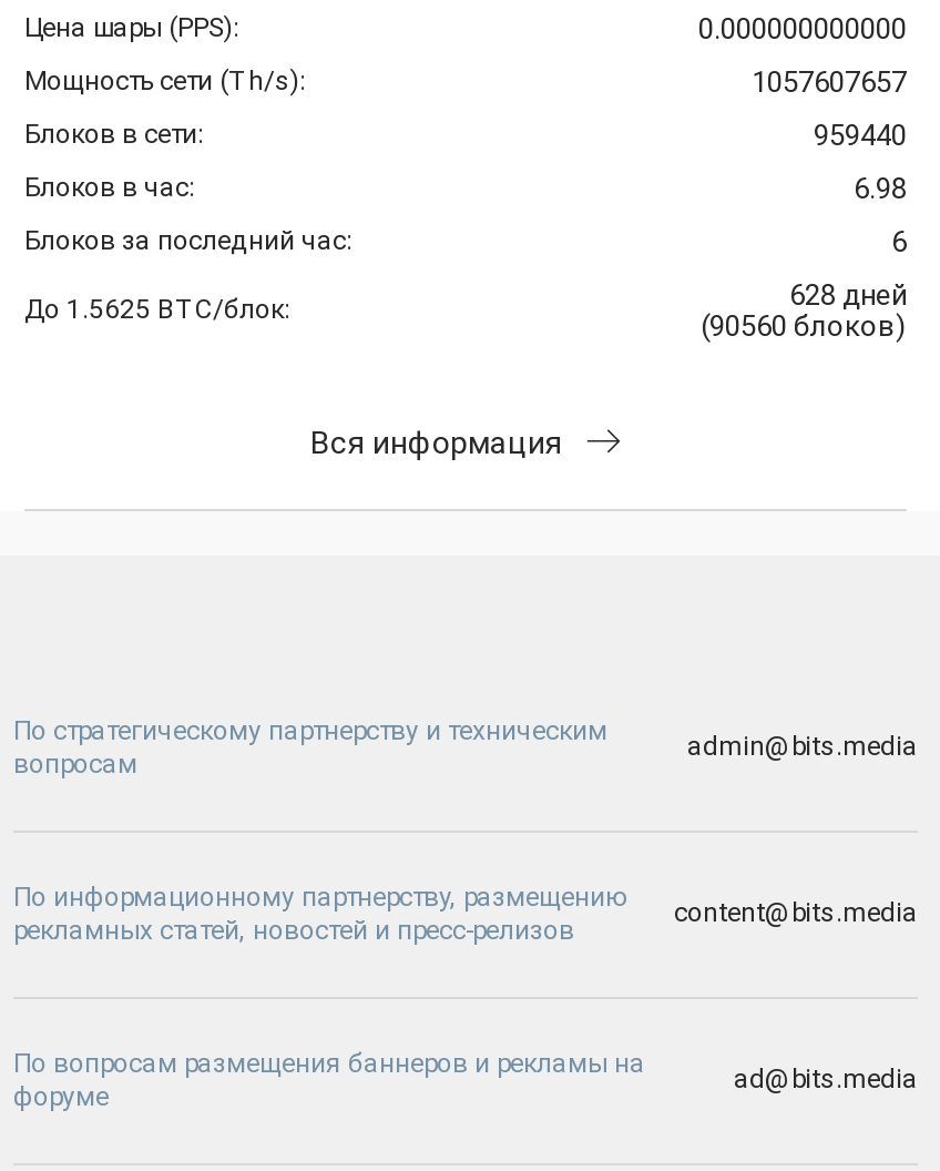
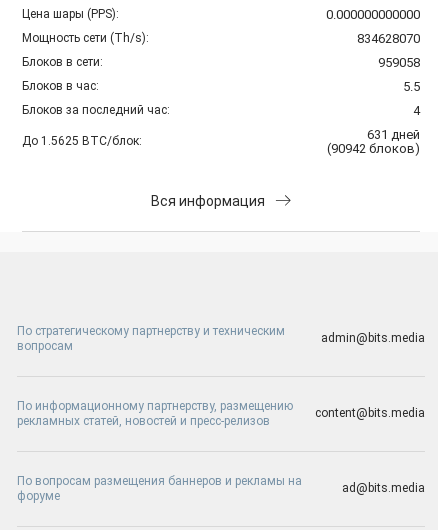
- 1057607657
+ 834628070

- 959440
+ 959058

- 6.98
+ 5.5

- 6
+ 4

- 628 дней
+ 631 дней

- (90560 блоков)
+ (90942 блоков)
